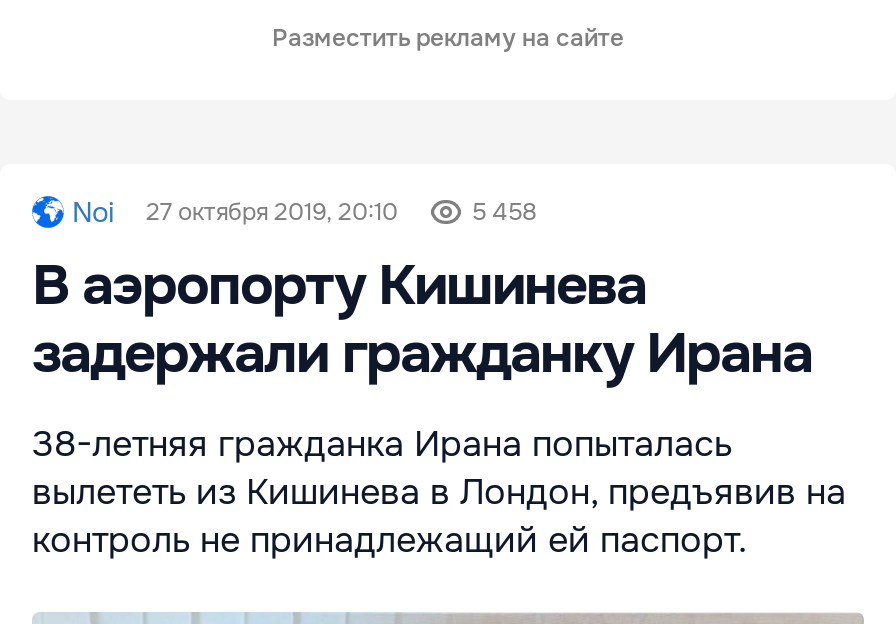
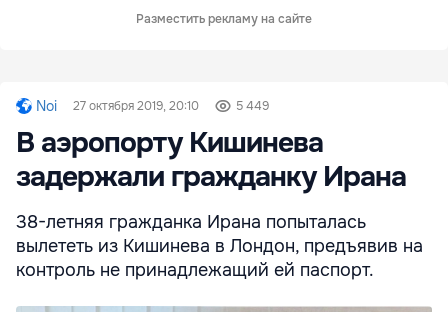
- 5 458
+ 5 449
